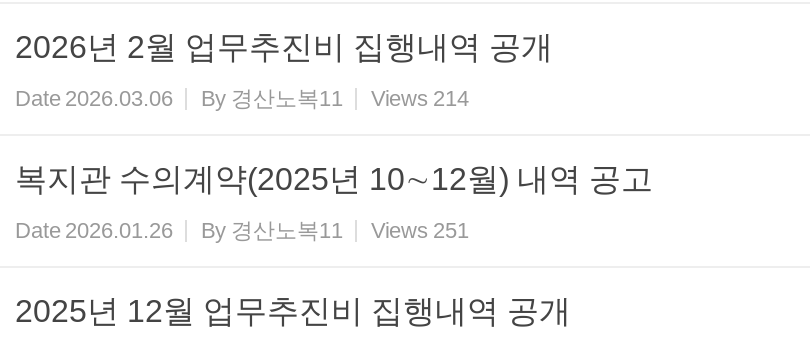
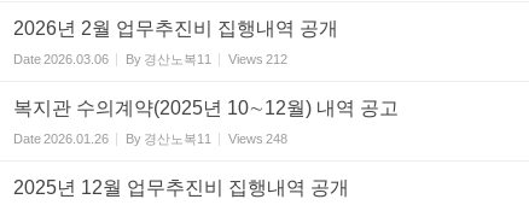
- Date 2026.03.06 By 경산노복11 Views 214
+ Date 2026.03.06 By 경산노복11 Views 212

- Date 2026.01.26 By 경산노복11 Views 251
+ Date 2026.01.26 By 경산노복11 Views 248
